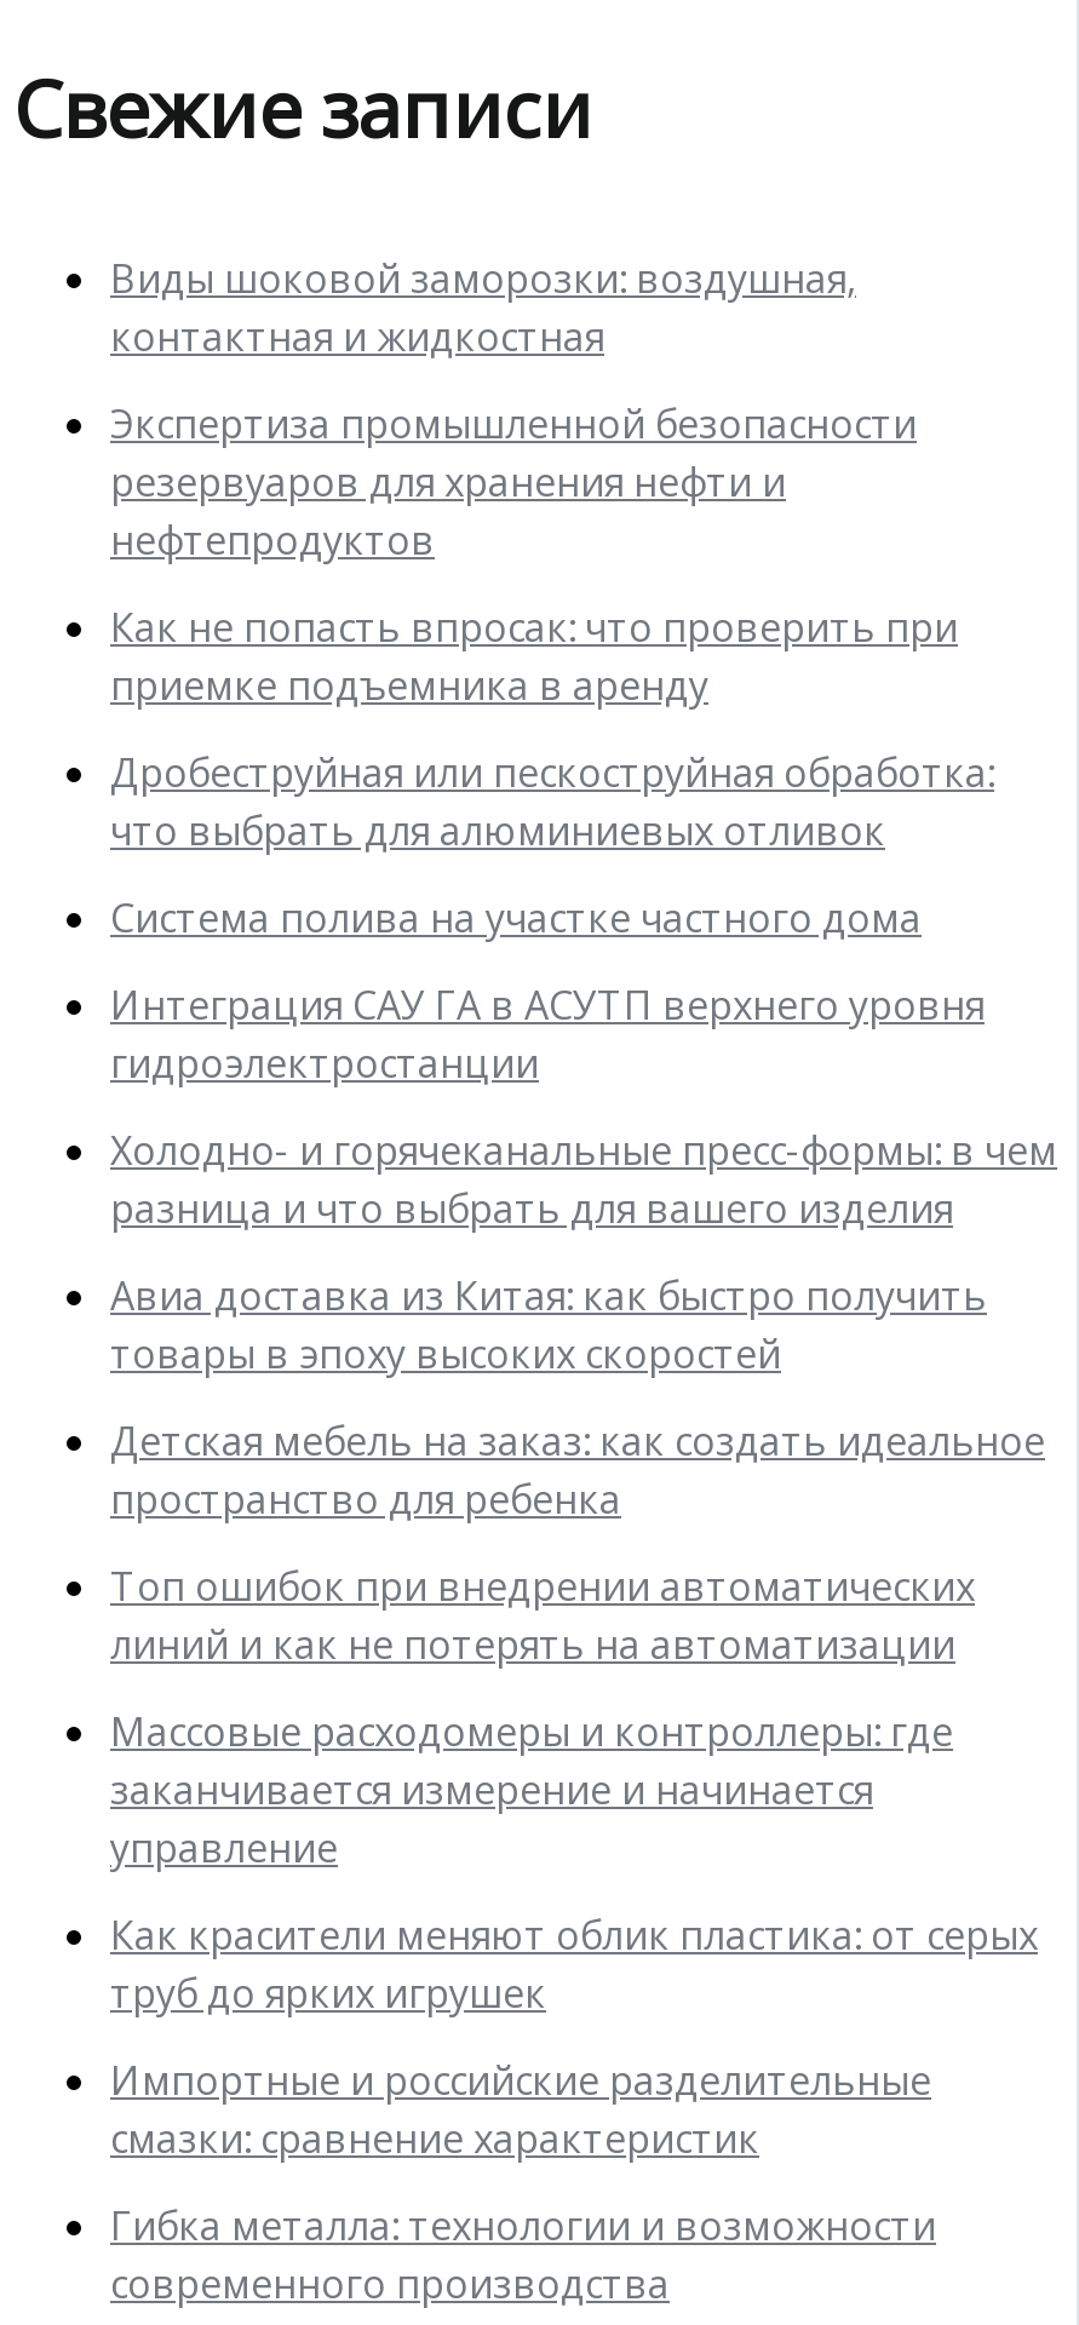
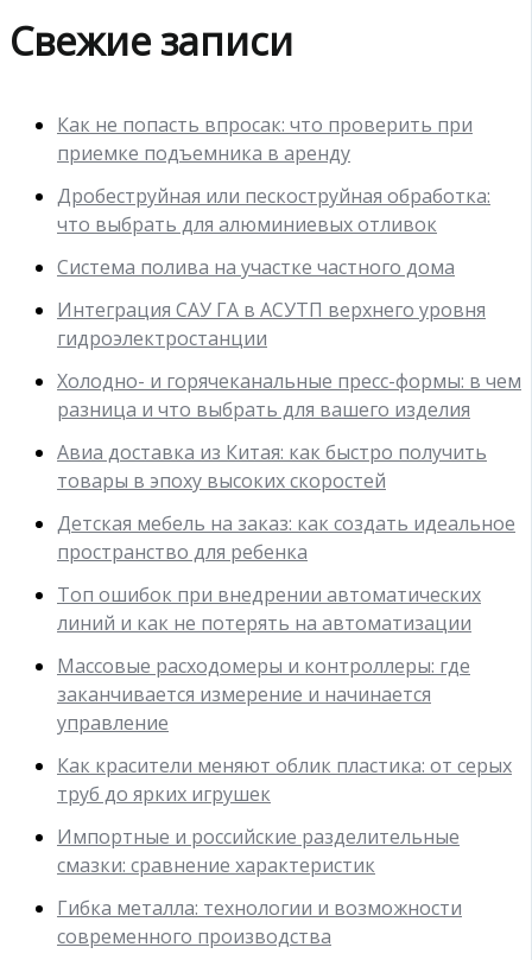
- Виды шоковой заморозки: воздушная,
- контактная и жидкостная
- Экспертиза промышленной безопасности
- резервуаров для хранения нефти и
- нефтепродуктов
